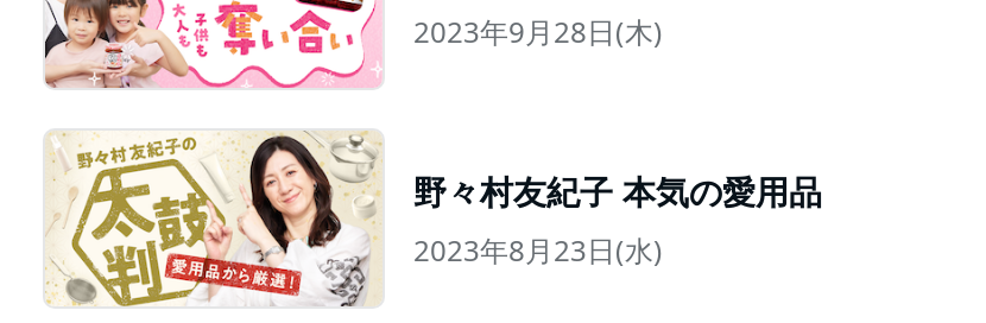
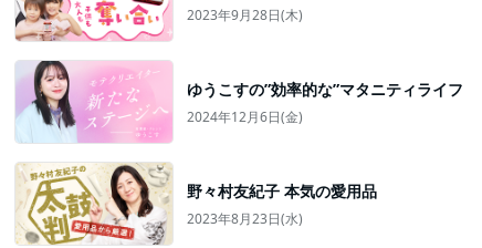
+ [image]
+ ゆうこすの”効率的な”マタニティライフ
+ 2024年12月6日(金)
